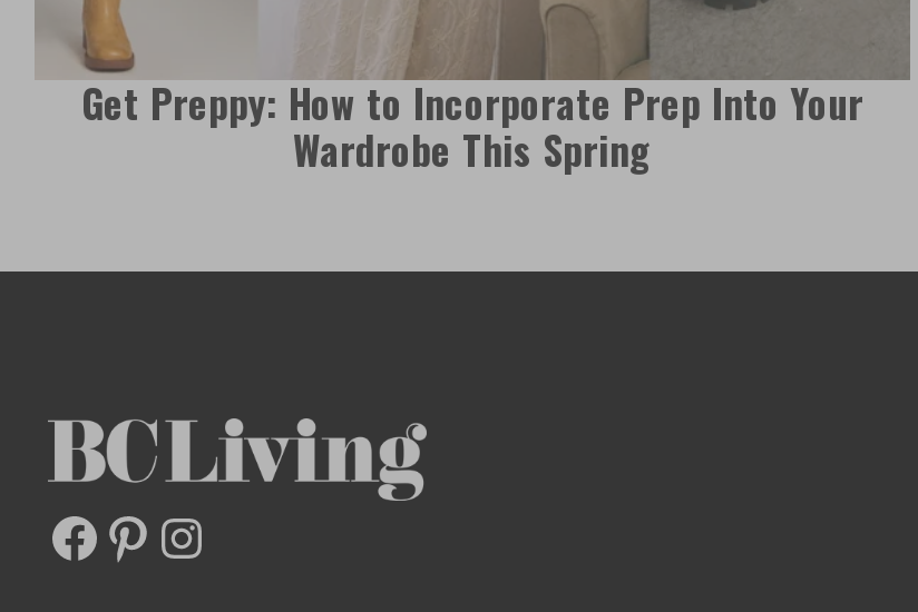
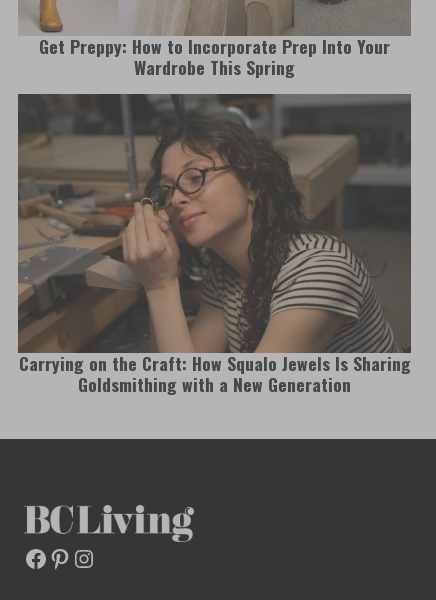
+ [image]
+ Carrying on the Craft: How Squalo Jewels Is Sharing
+ Goldsmithing with a New Generation
